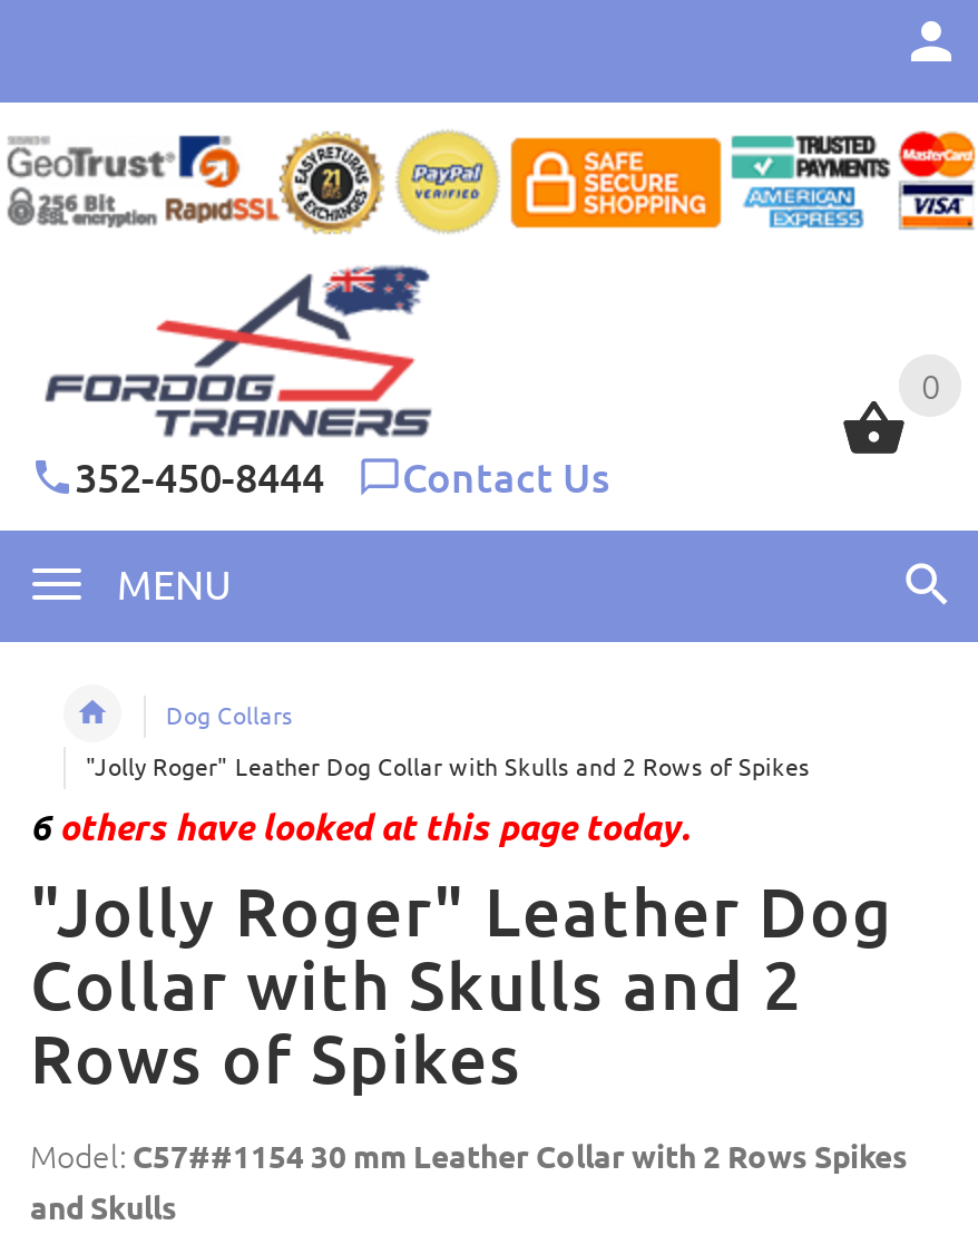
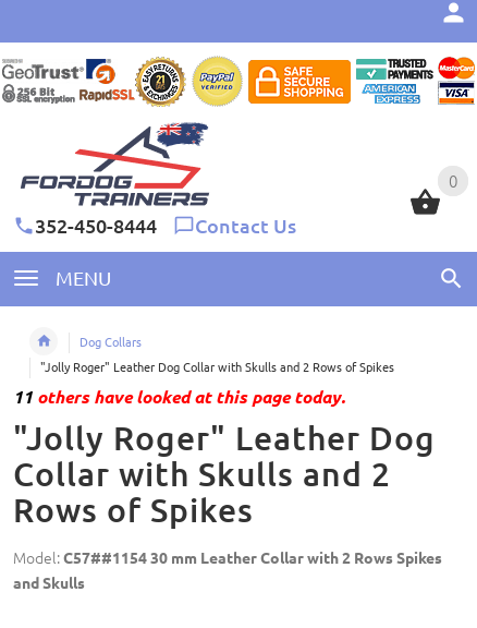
- 6 others have looked at this page today.
+ 11 others have looked at this page today.
